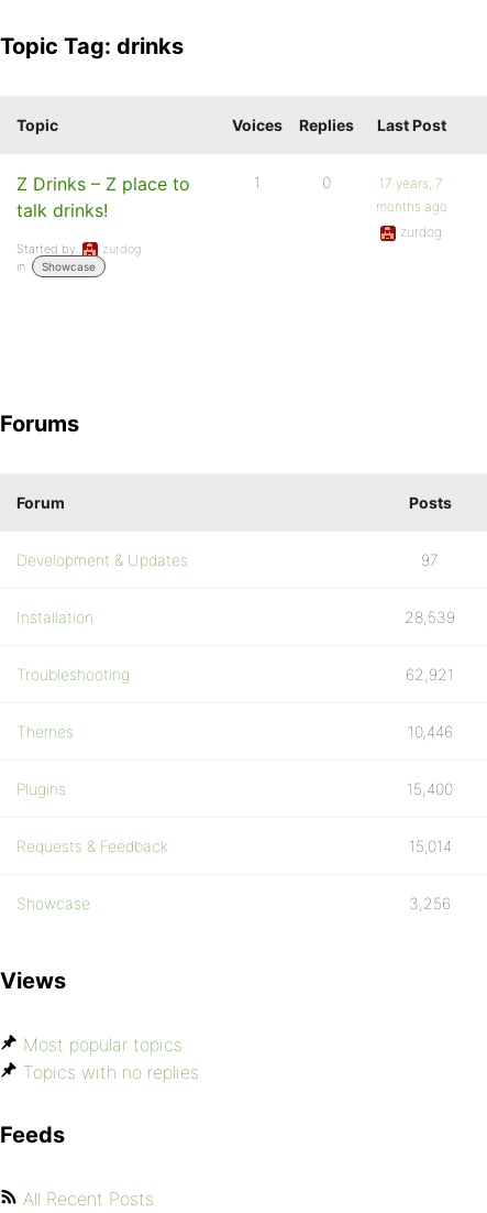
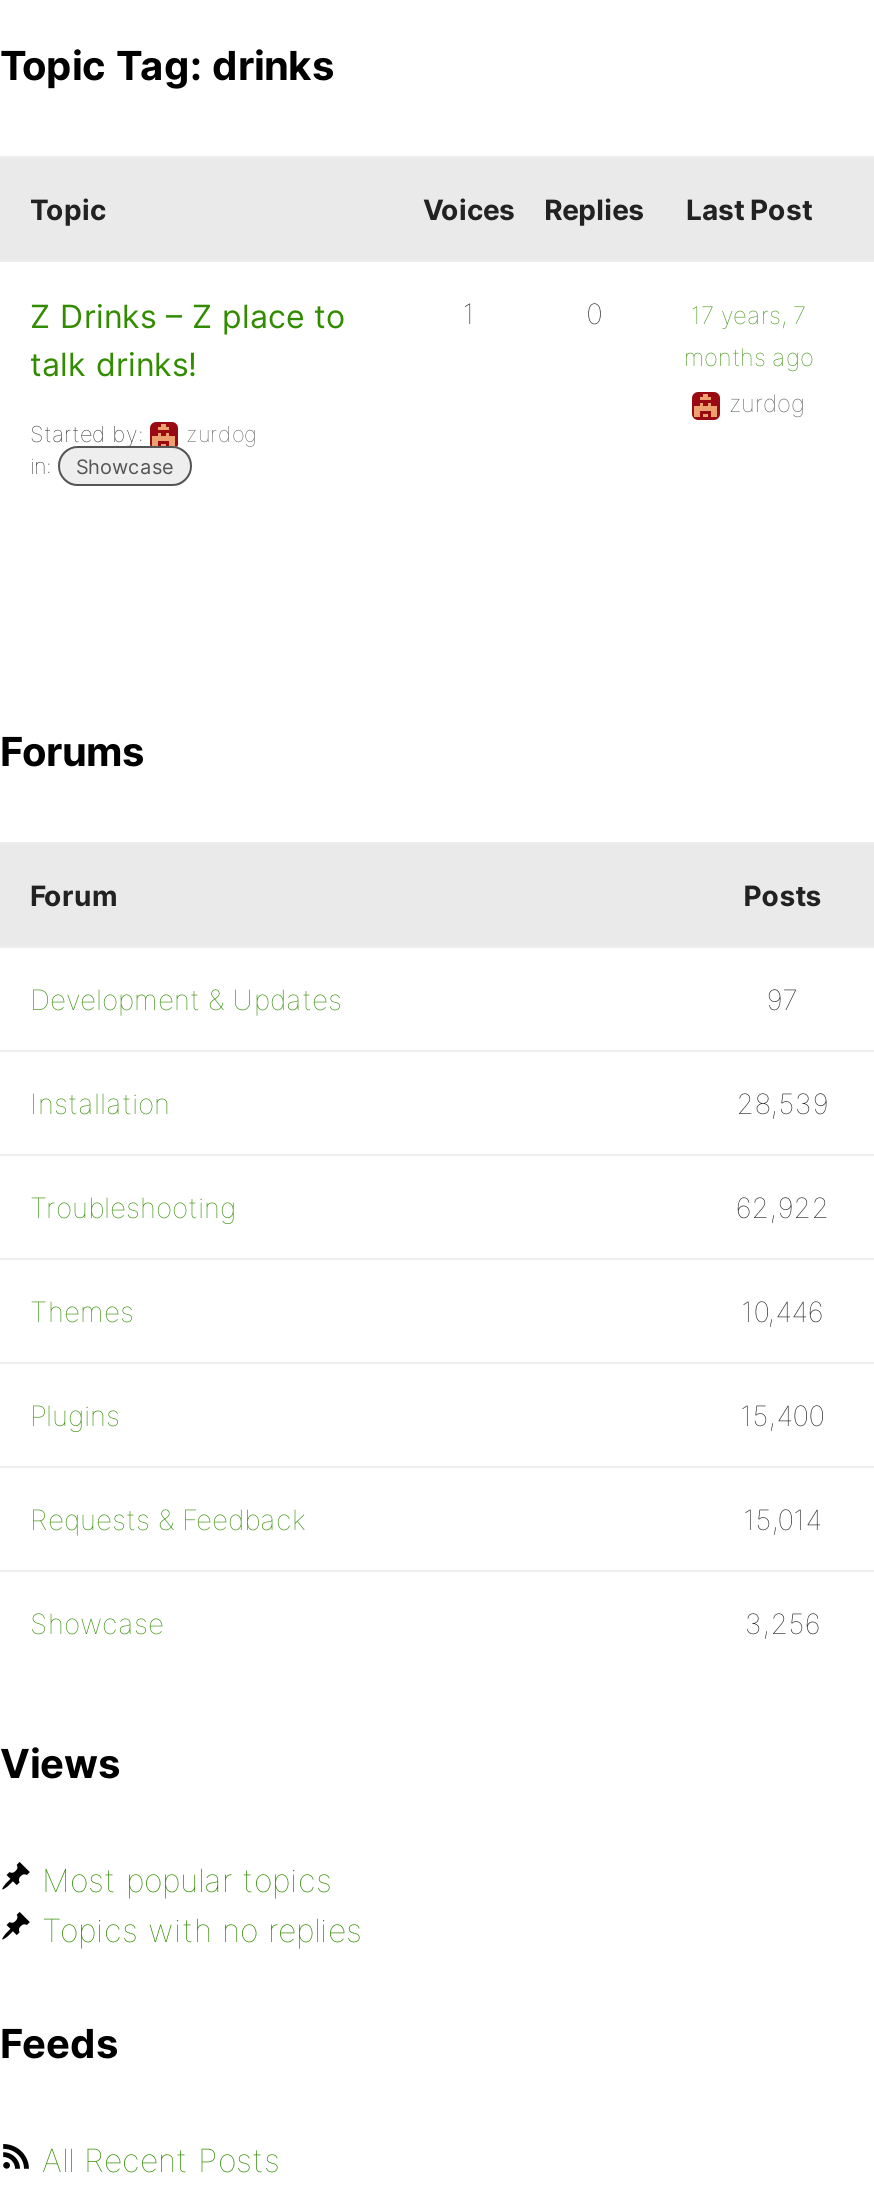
- 62,921
+ 62,922
